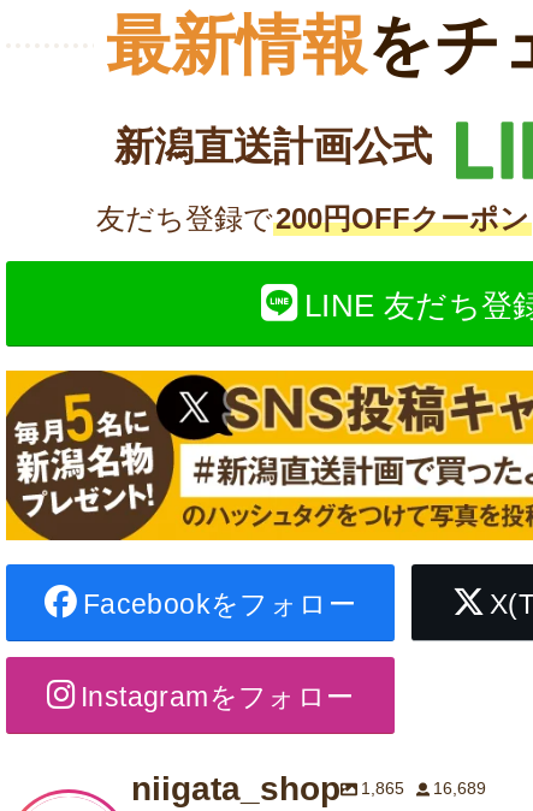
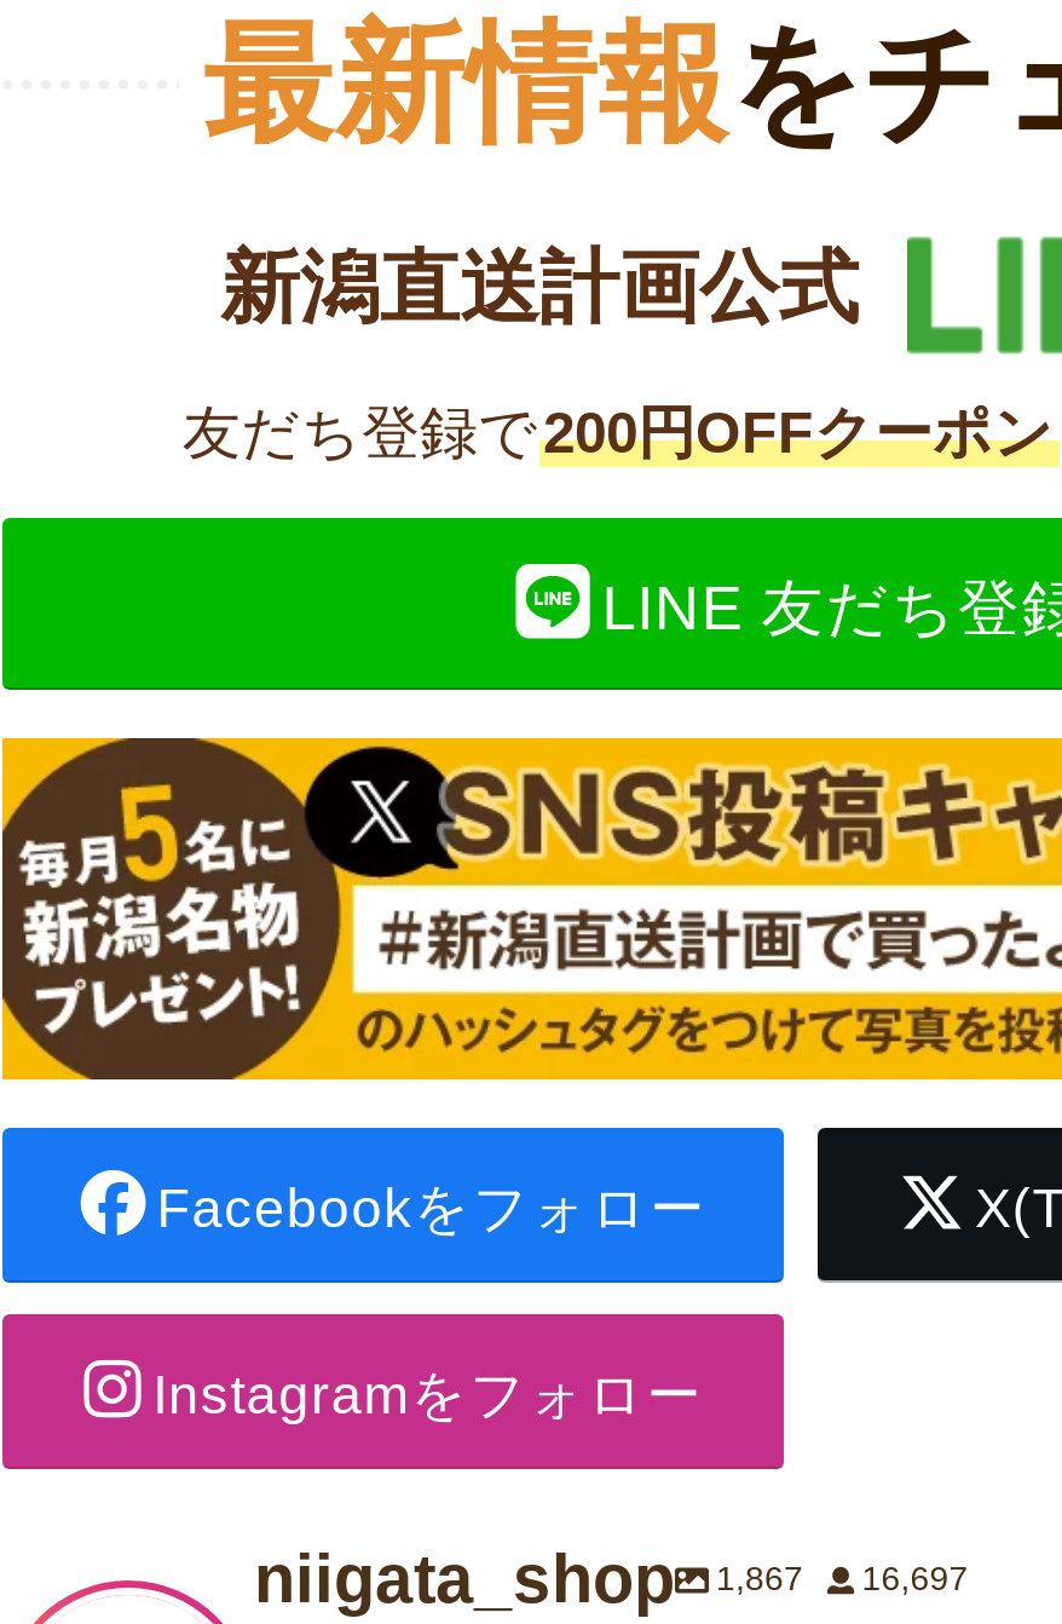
- 1,865
+ 1,867

- 16,689
+ 16,697
